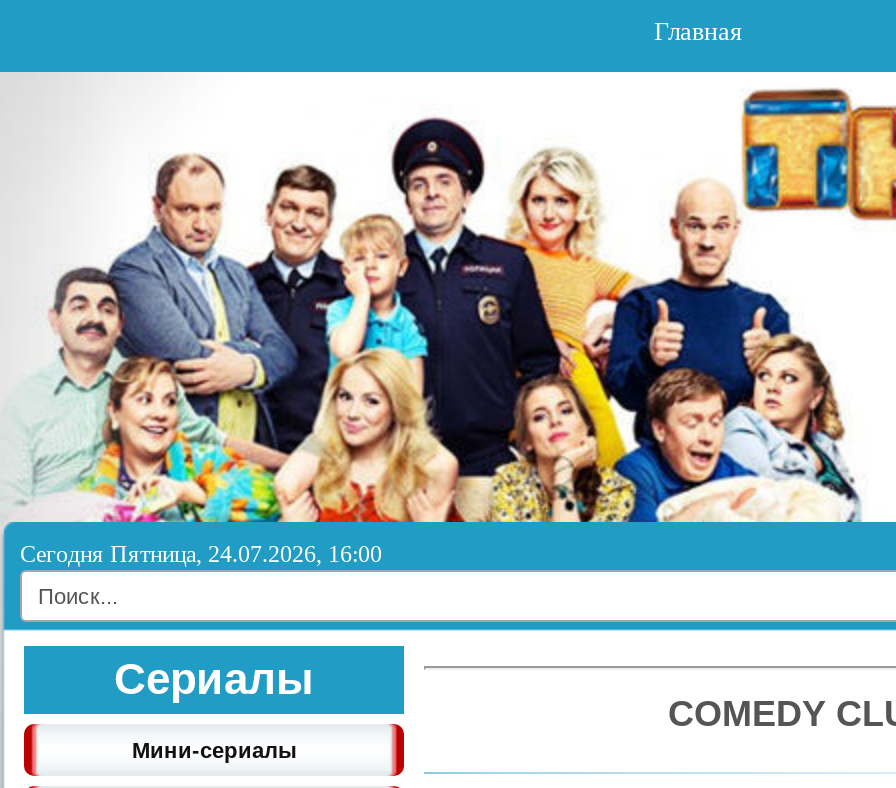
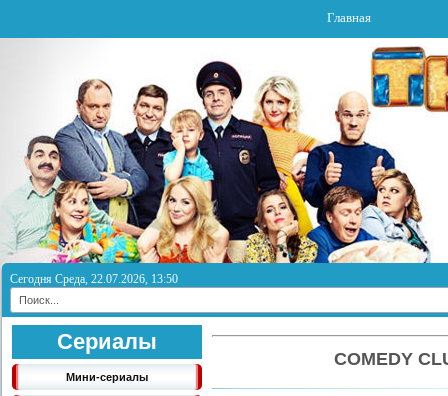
- Сегодня Пятница, 24.07.2026, 16:00
+ Сегодня Среда, 22.07.2026, 13:50
